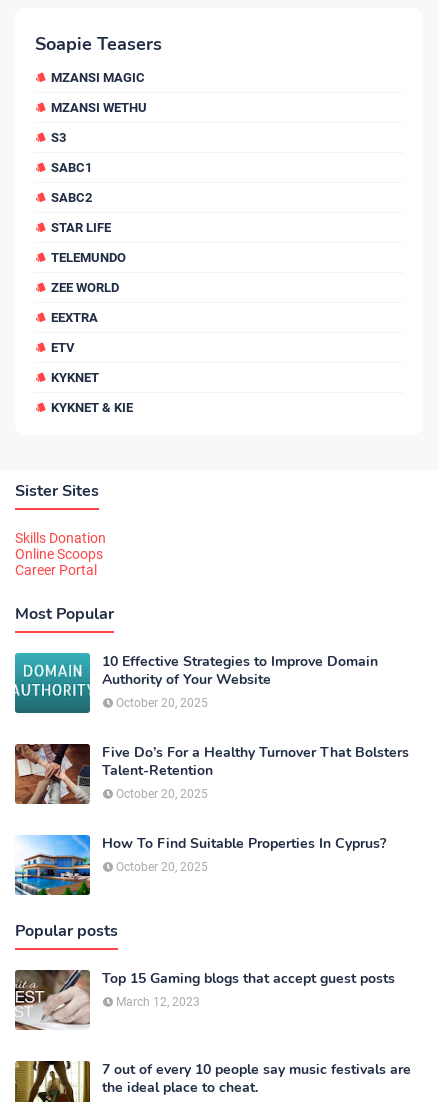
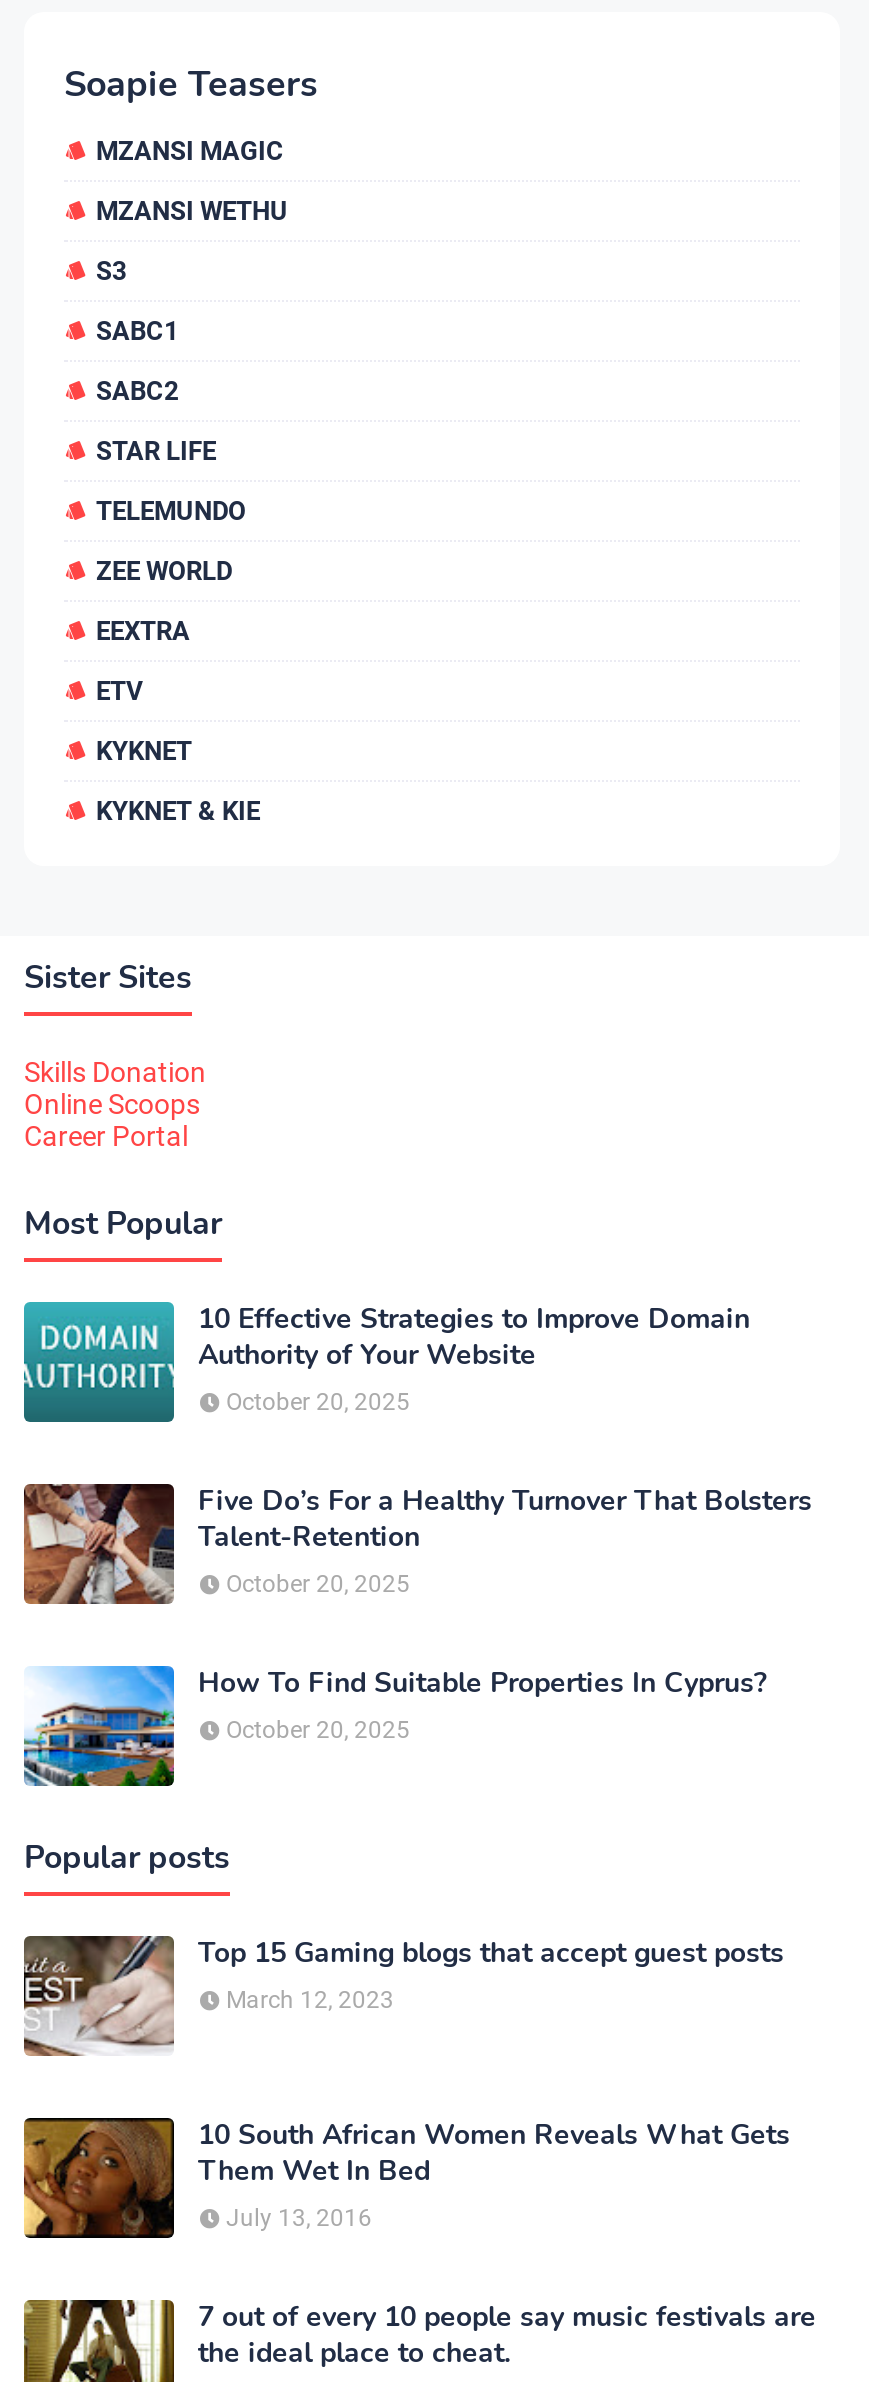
+ [image]
+ 10 South African Women Reveals What Gets
+ Them Wet In Bed
+ July 13, 2016
